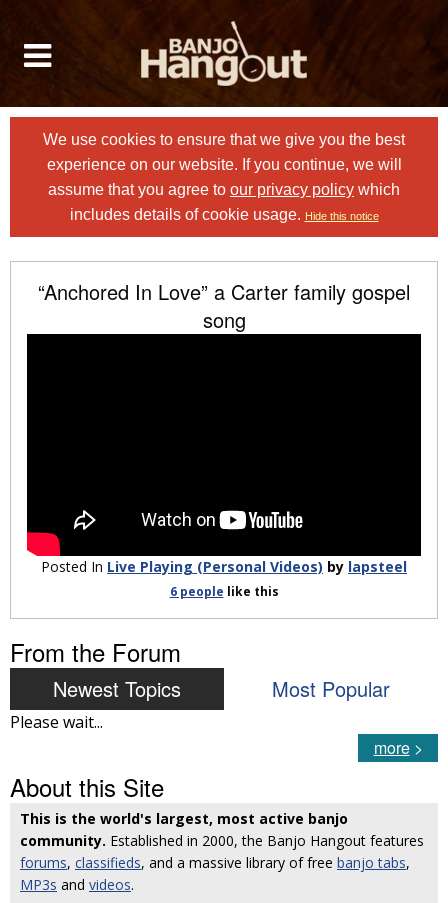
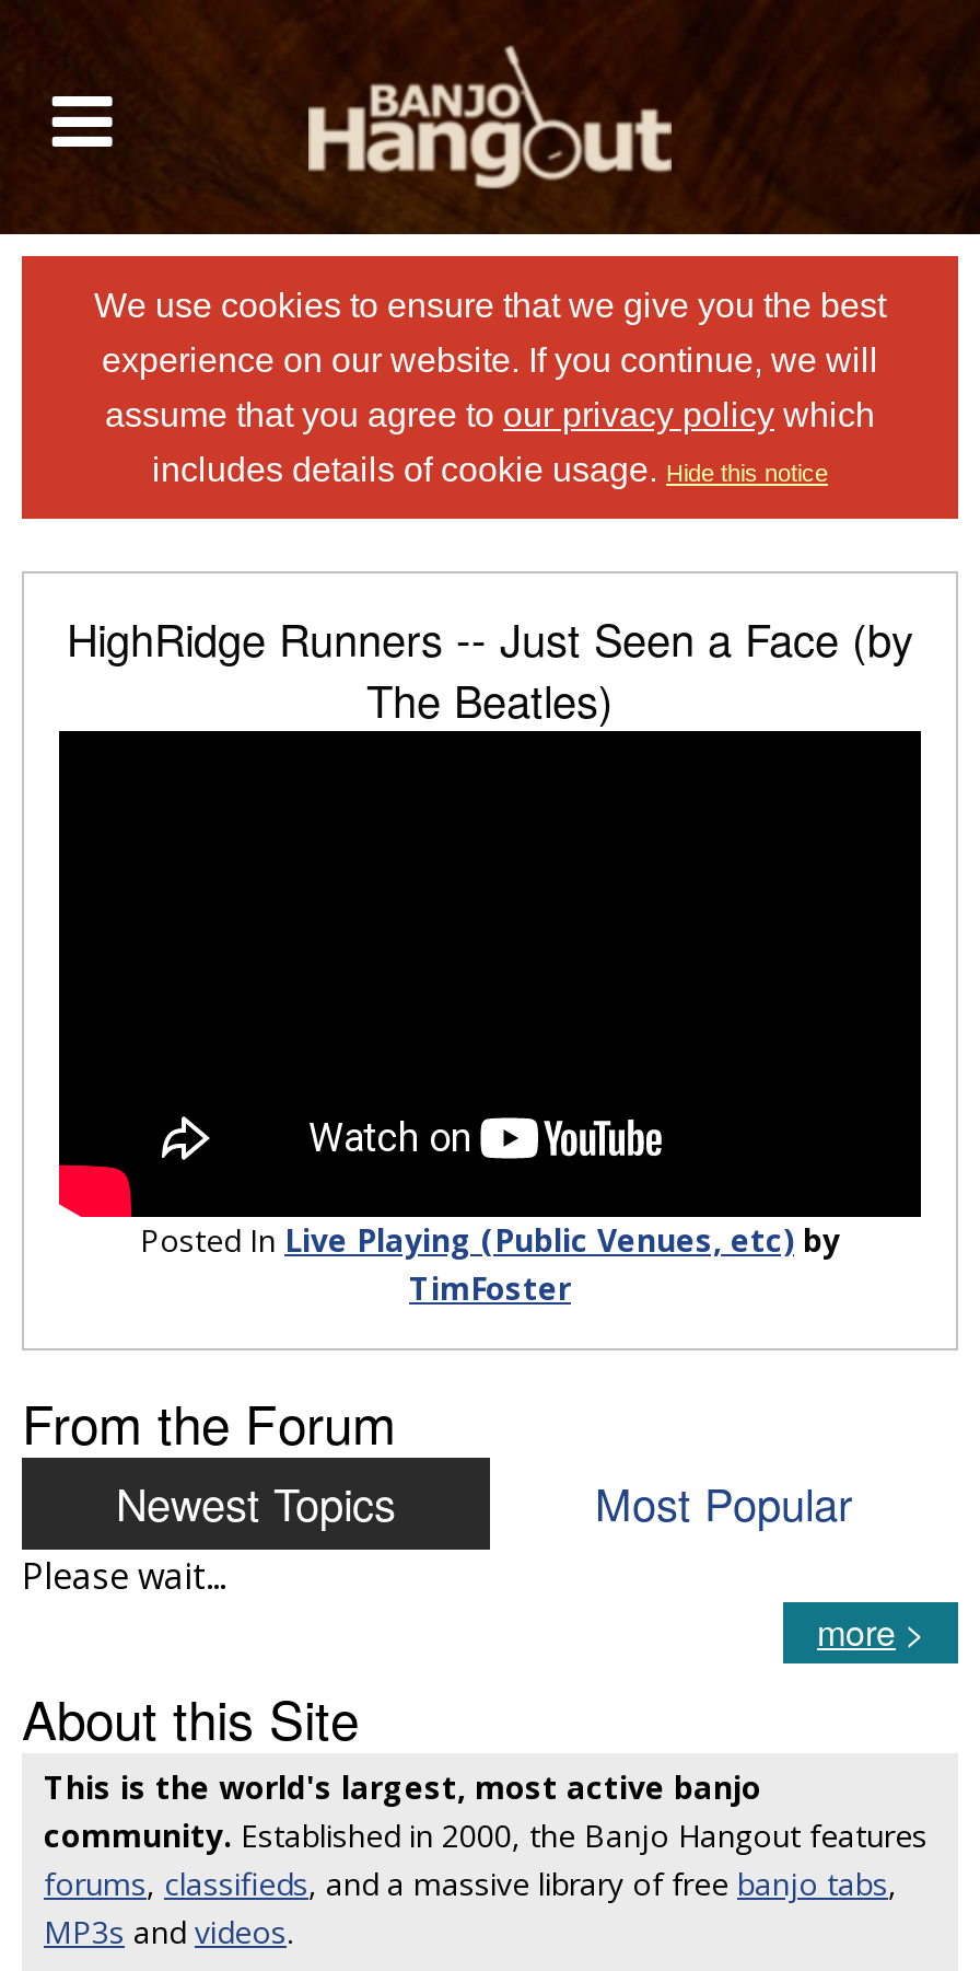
- “Anchored In Love” a Carter family gospel
- song
+ HighRidge Runners -- Just Seen a Face (by
+ The Beatles)

- Posted InLive Playing (Personal Videos)bylapsteel
- 6 people like this
+ Posted InLive Playing (Public Venues, etc)by
+ TimFoster
